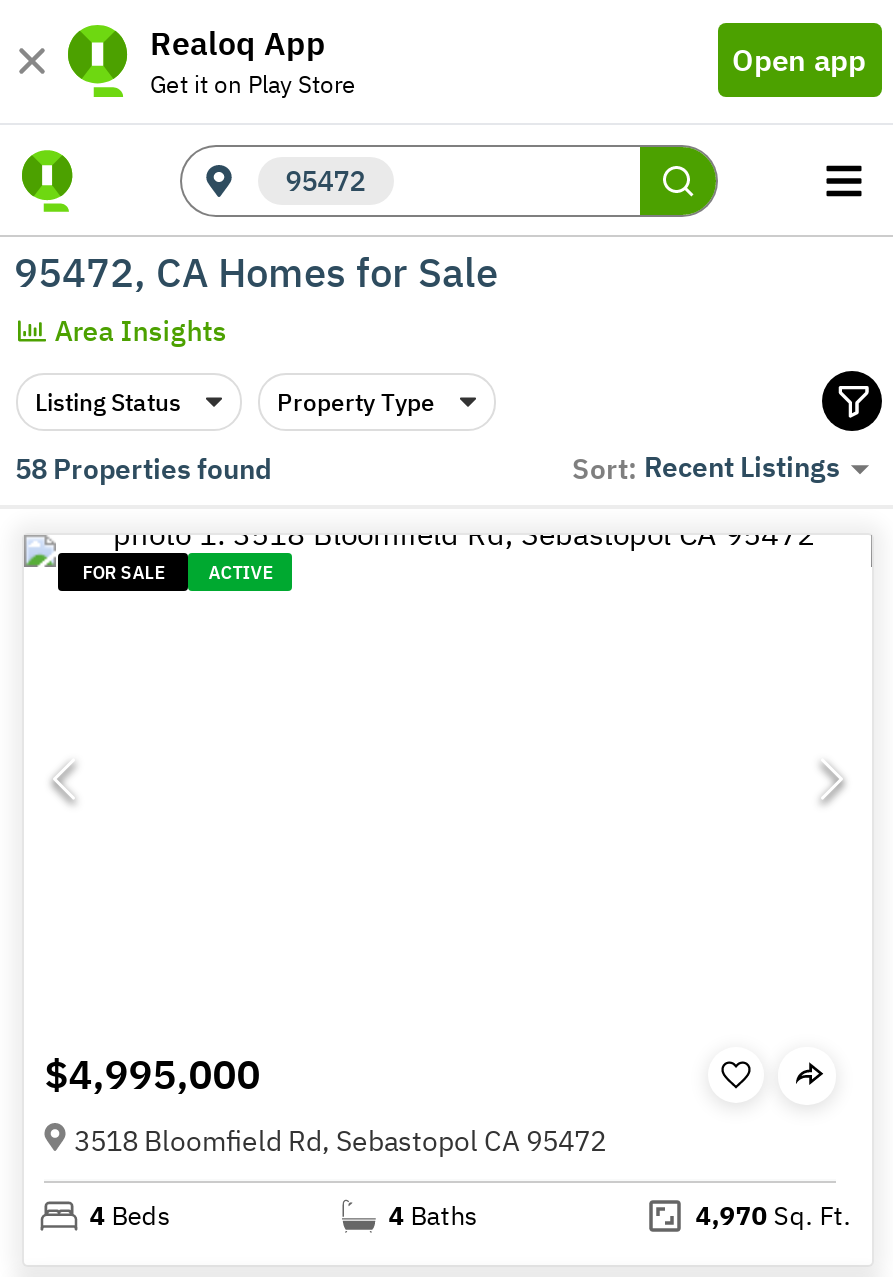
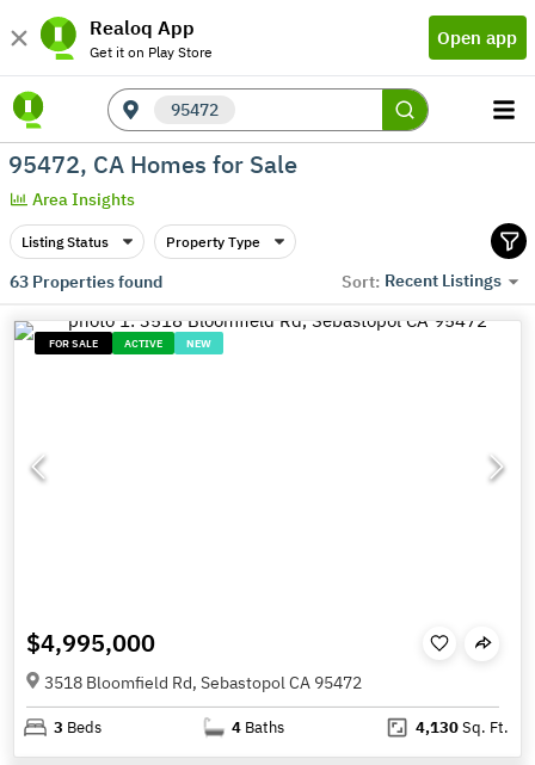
- 58 Properties found
+ 63 Properties found

+ NEW

- 4 Beds
+ 3 Beds

- 4,970 Sq. Ft.
+ 4,130 Sq. Ft.
